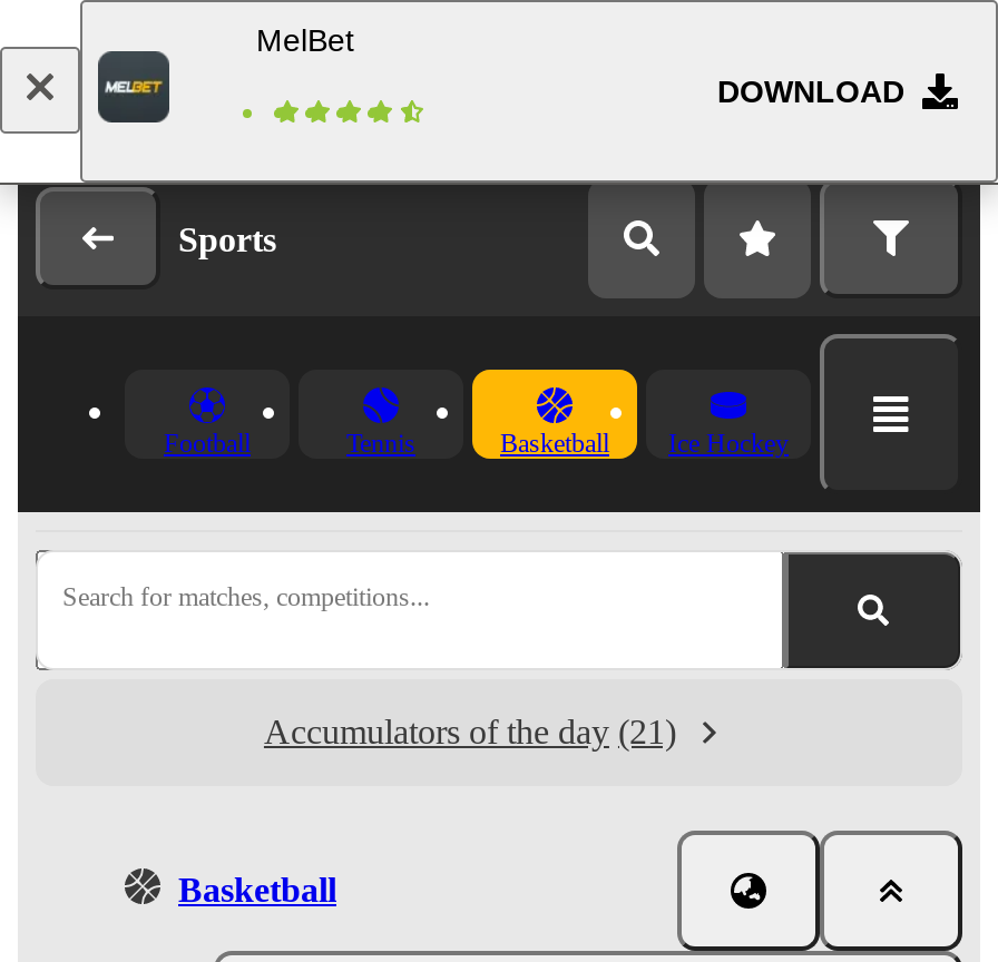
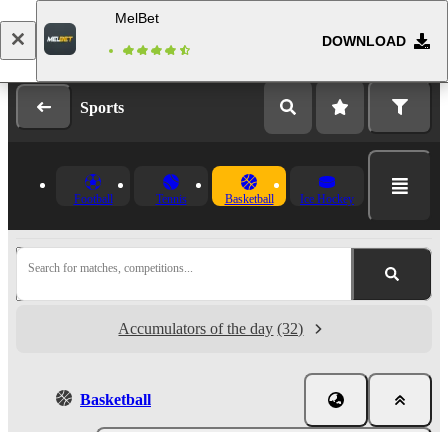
- Accumulators of the day (21)
+ Accumulators of the day (32)
